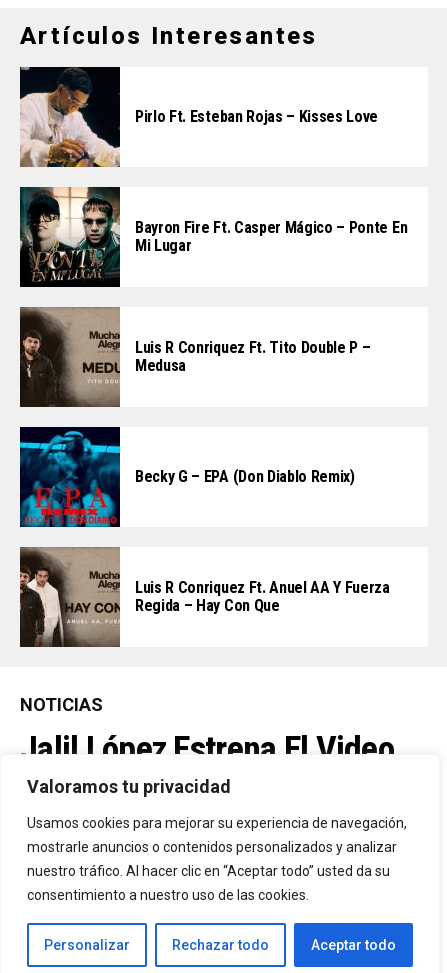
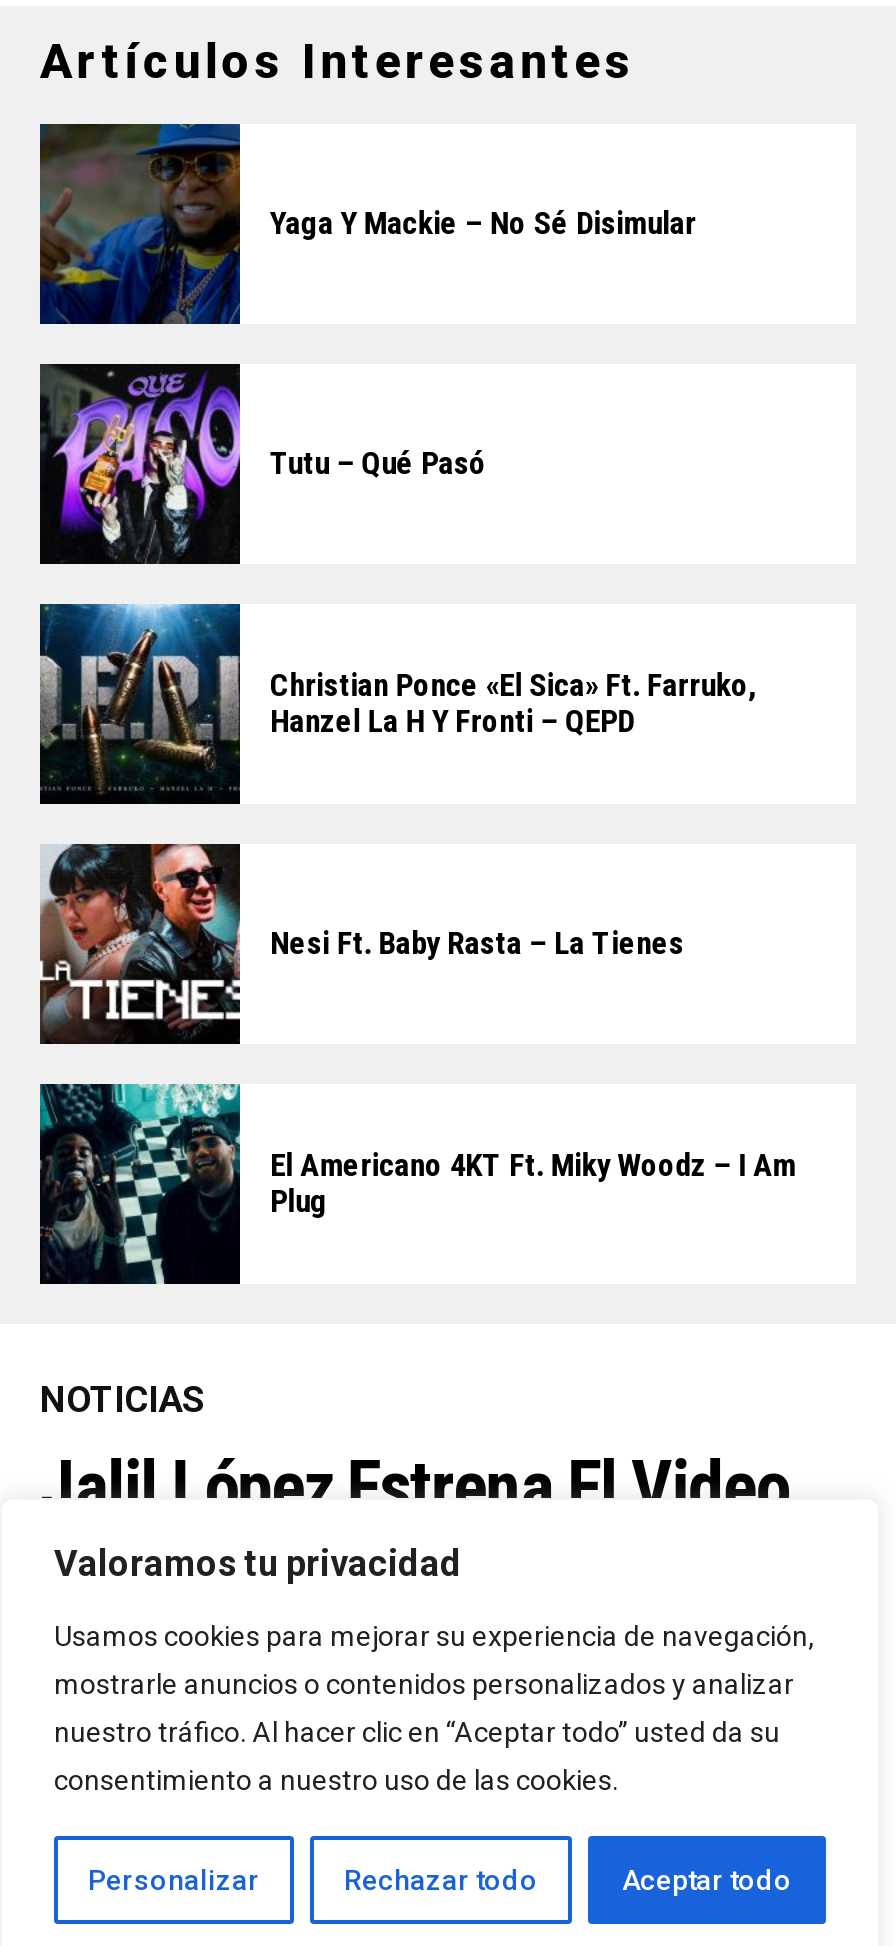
- [image]
- Pirlo Ft. Esteban Rojas – Kisses Love
+ [image]
+ Yaga Y Mackie – No Sé Disimular

- [image]
- Bayron Fire Ft. Casper Mágico – Ponte En
- Mi Lugar
+ [image]
+ Tutu – Qué Pasó

- [image]
- Luis R Conriquez Ft. Tito Double P –
- Medusa
+ [image]
+ Christian Ponce «El Sica» Ft. Farruko,
+ Hanzel La H Y Fronti – QEPD

- [image]
- Becky G – EPA (Don Diablo Remix)
+ [image]
+ Nesi Ft. Baby Rasta – La Tienes

- [image]
- Luis R Conriquez Ft. Anuel AA Y Fuerza
- Regida – Hay Con Que
+ [image]
+ El Americano 4KT Ft. Miky Woodz – I Am
+ Plug
